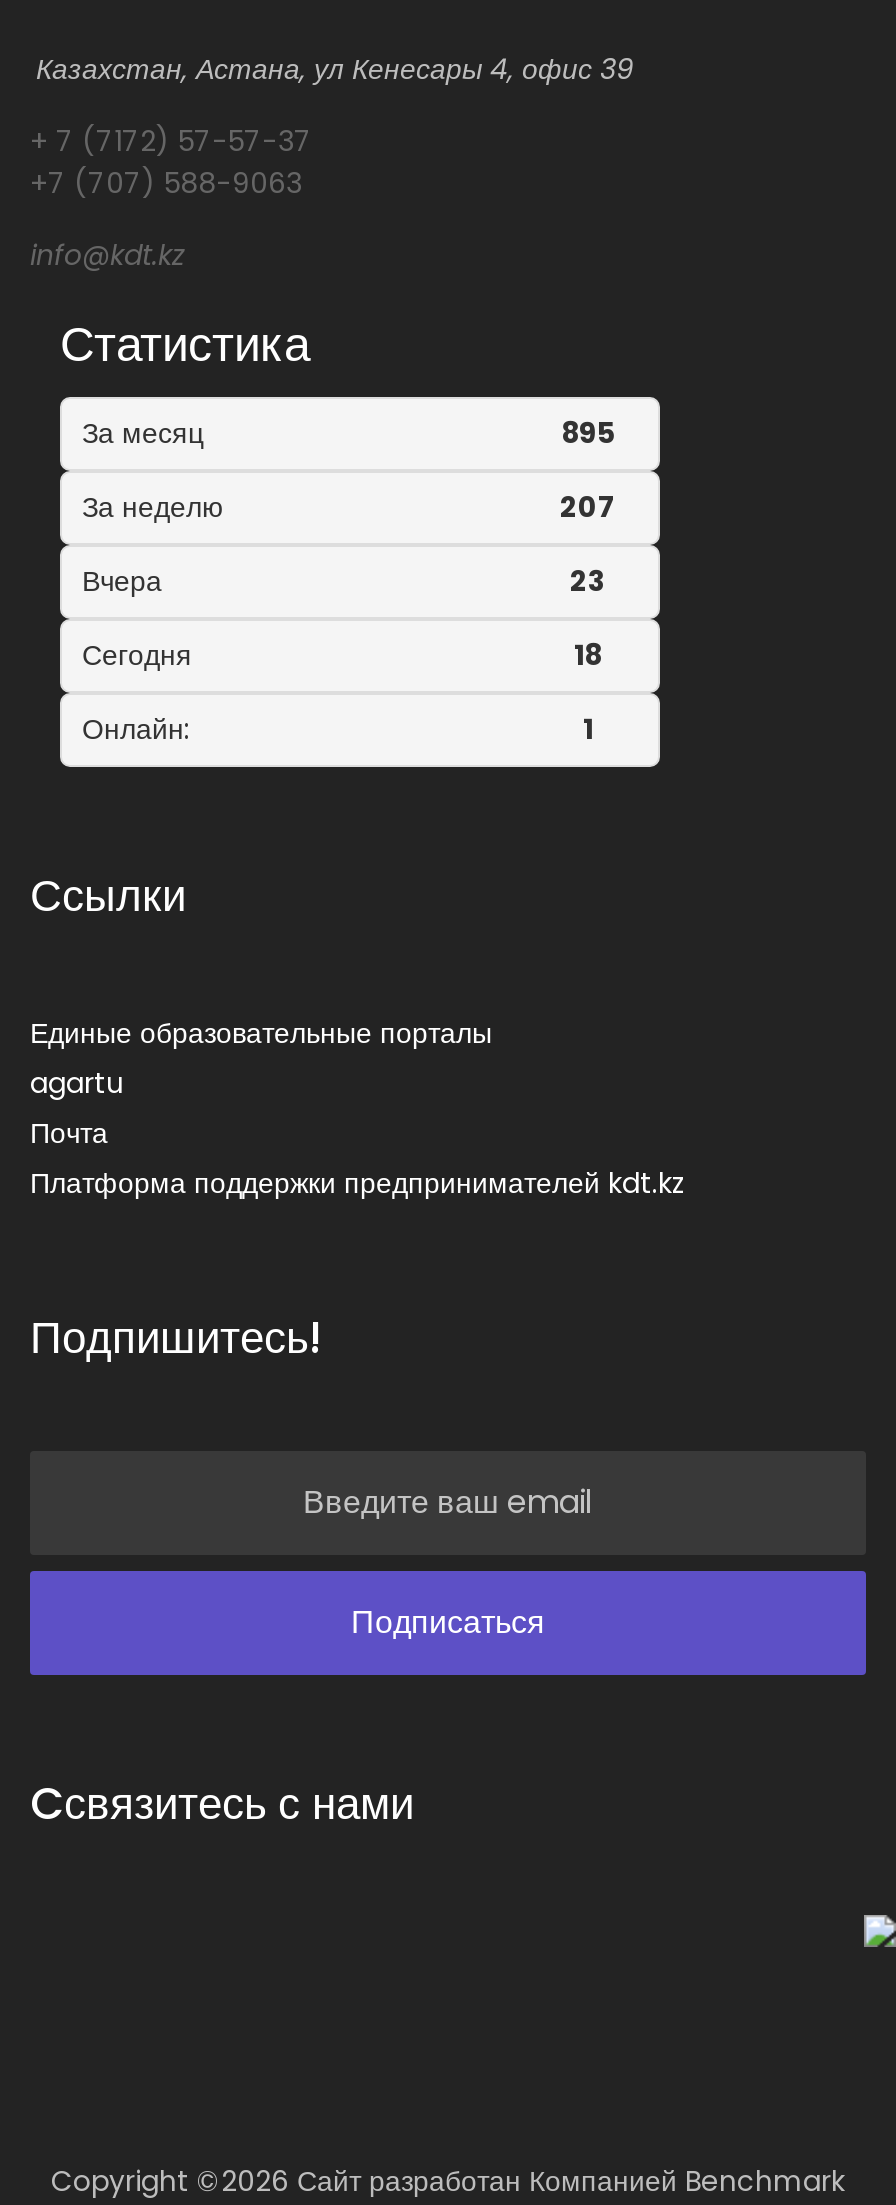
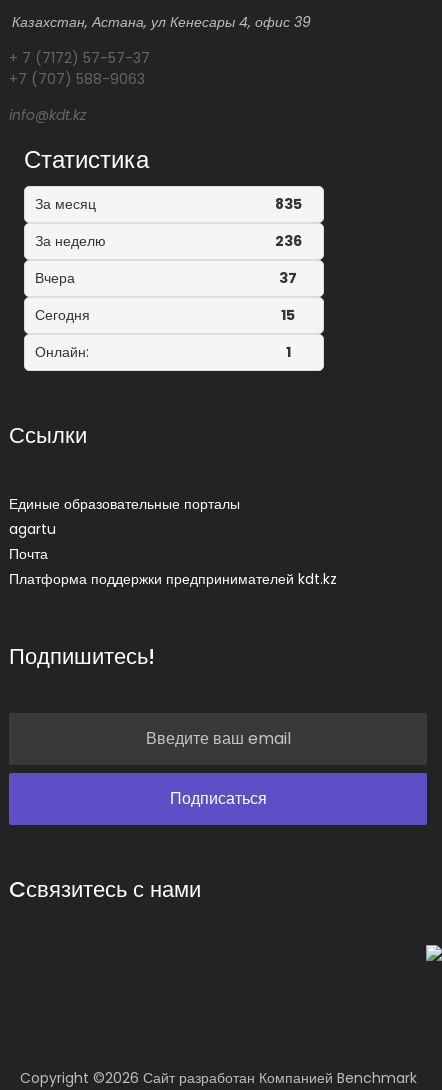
- 895
+ 835

- 207
+ 236

- 23
+ 37

- 18
+ 15
